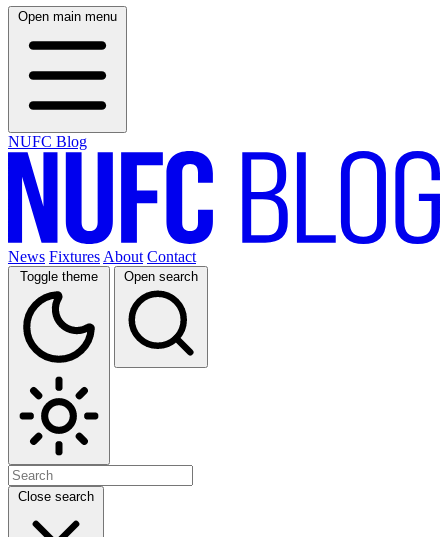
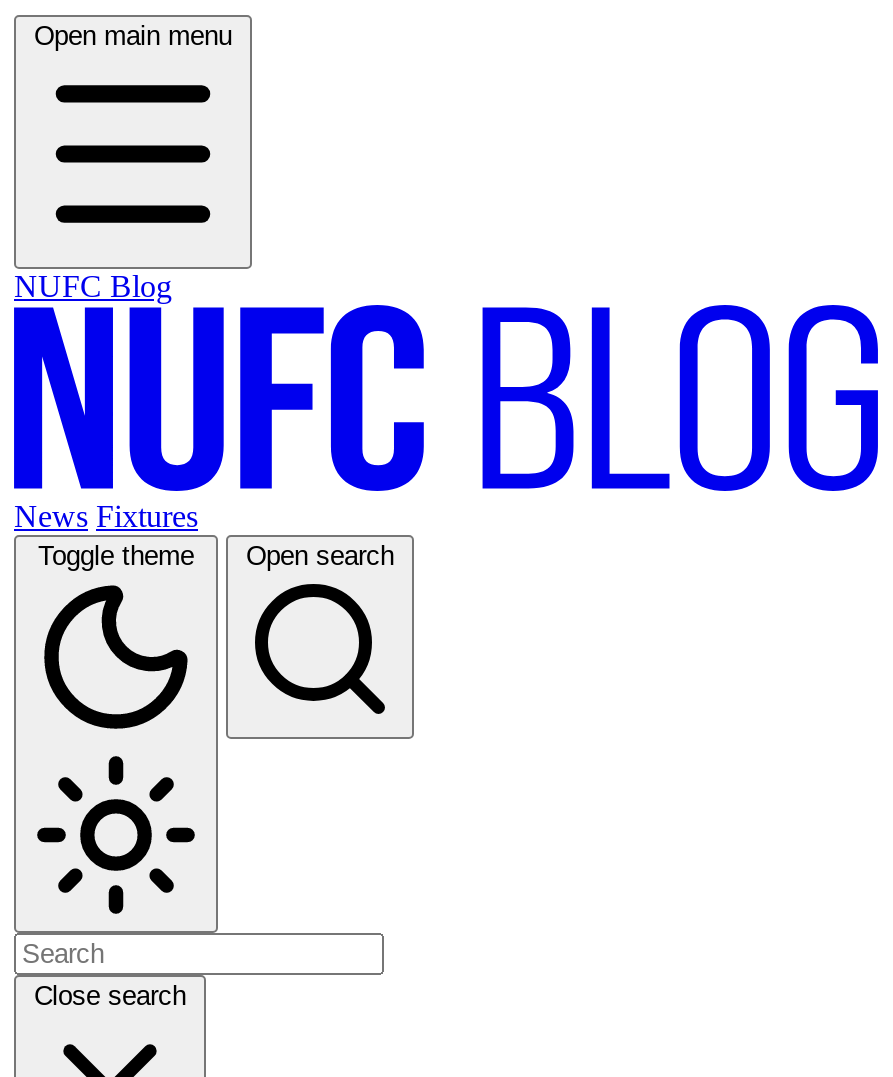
- News Fixtures About Contact
+ News Fixtures
